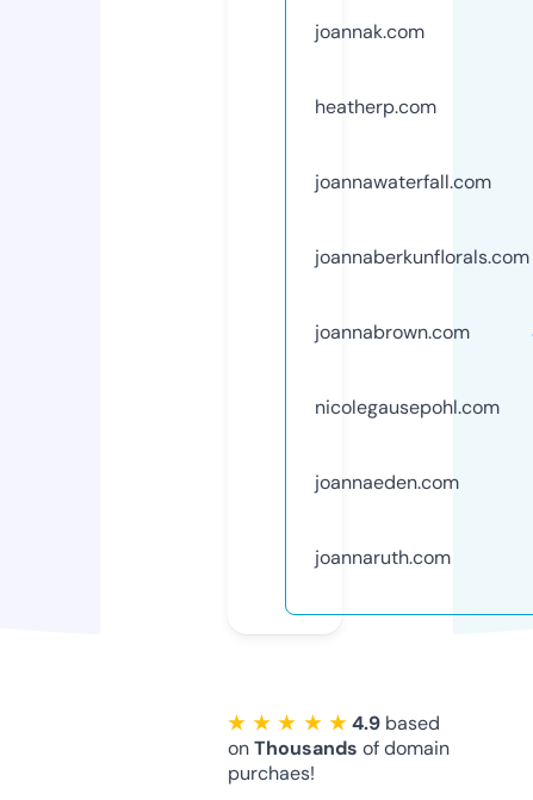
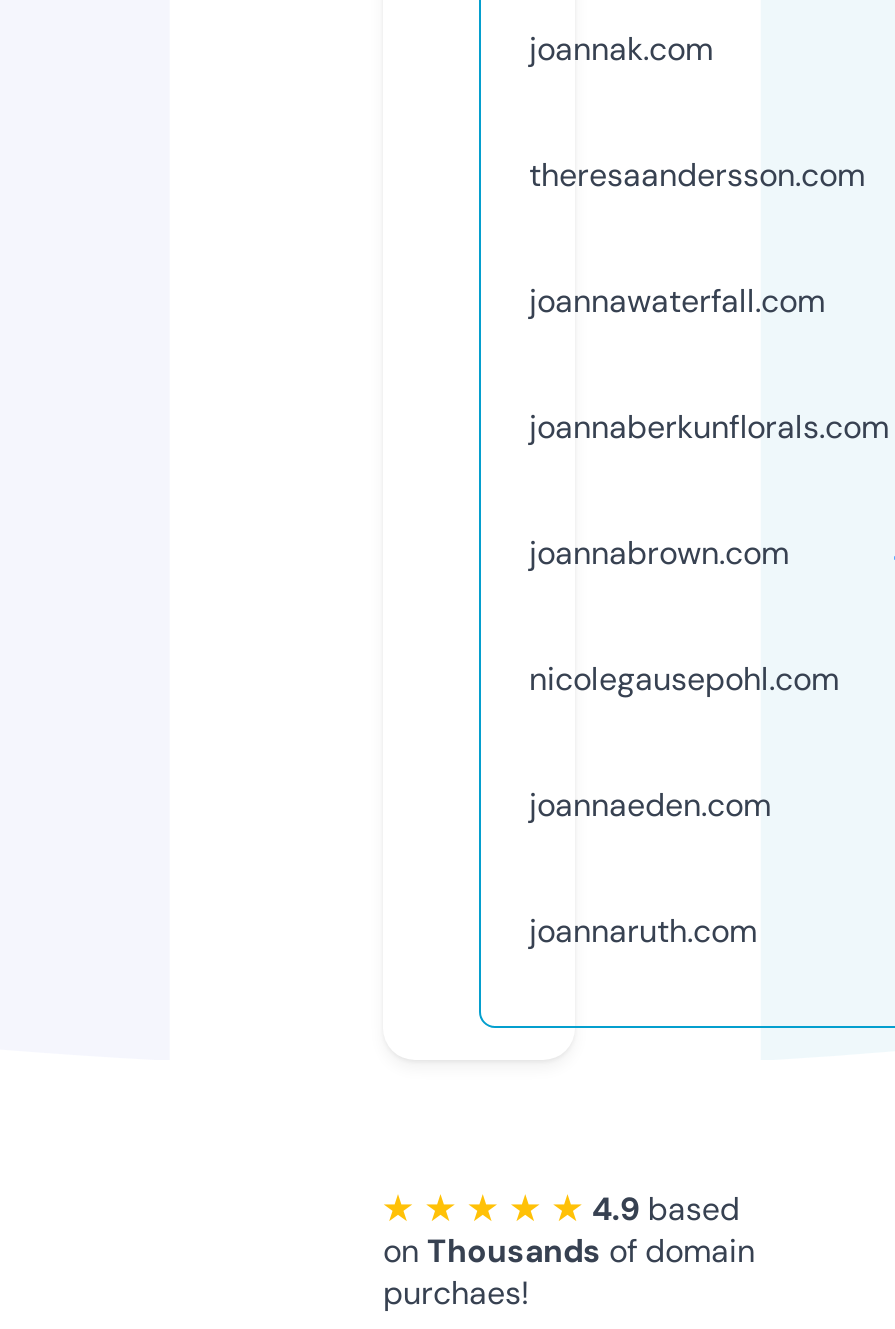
- heatherp.com
+ theresaandersson.com
